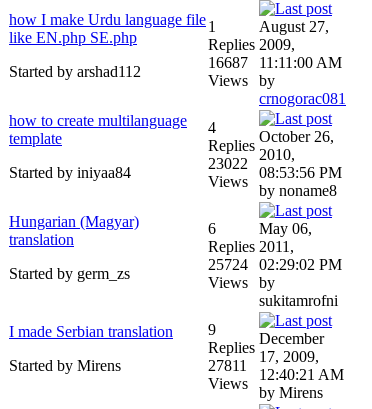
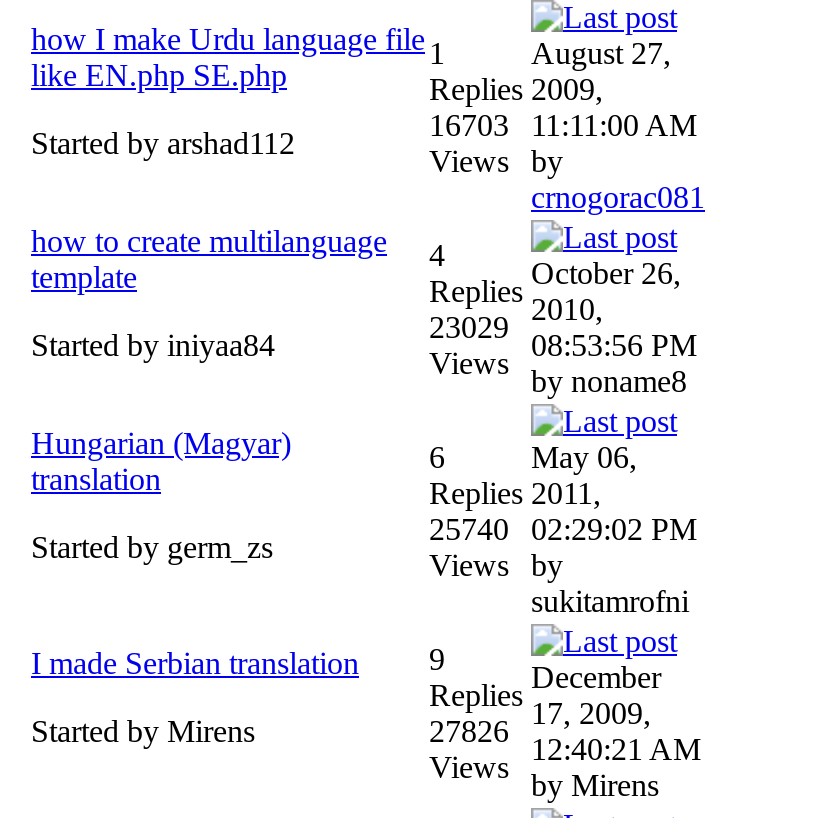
- 16687 11:11:00 AM
+ 16703 11:11:00 AM

- 23022
+ 23029

- 25724 02:29:02 PM
+ 25740 02:29:02 PM

- 27811
+ 27826
